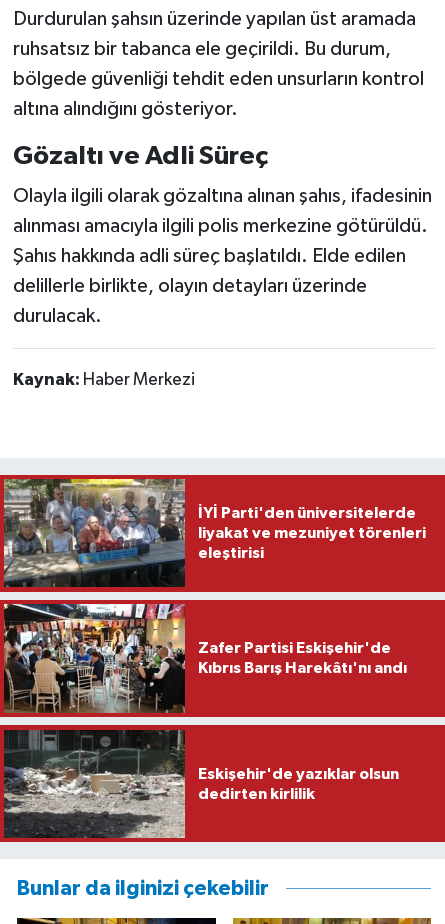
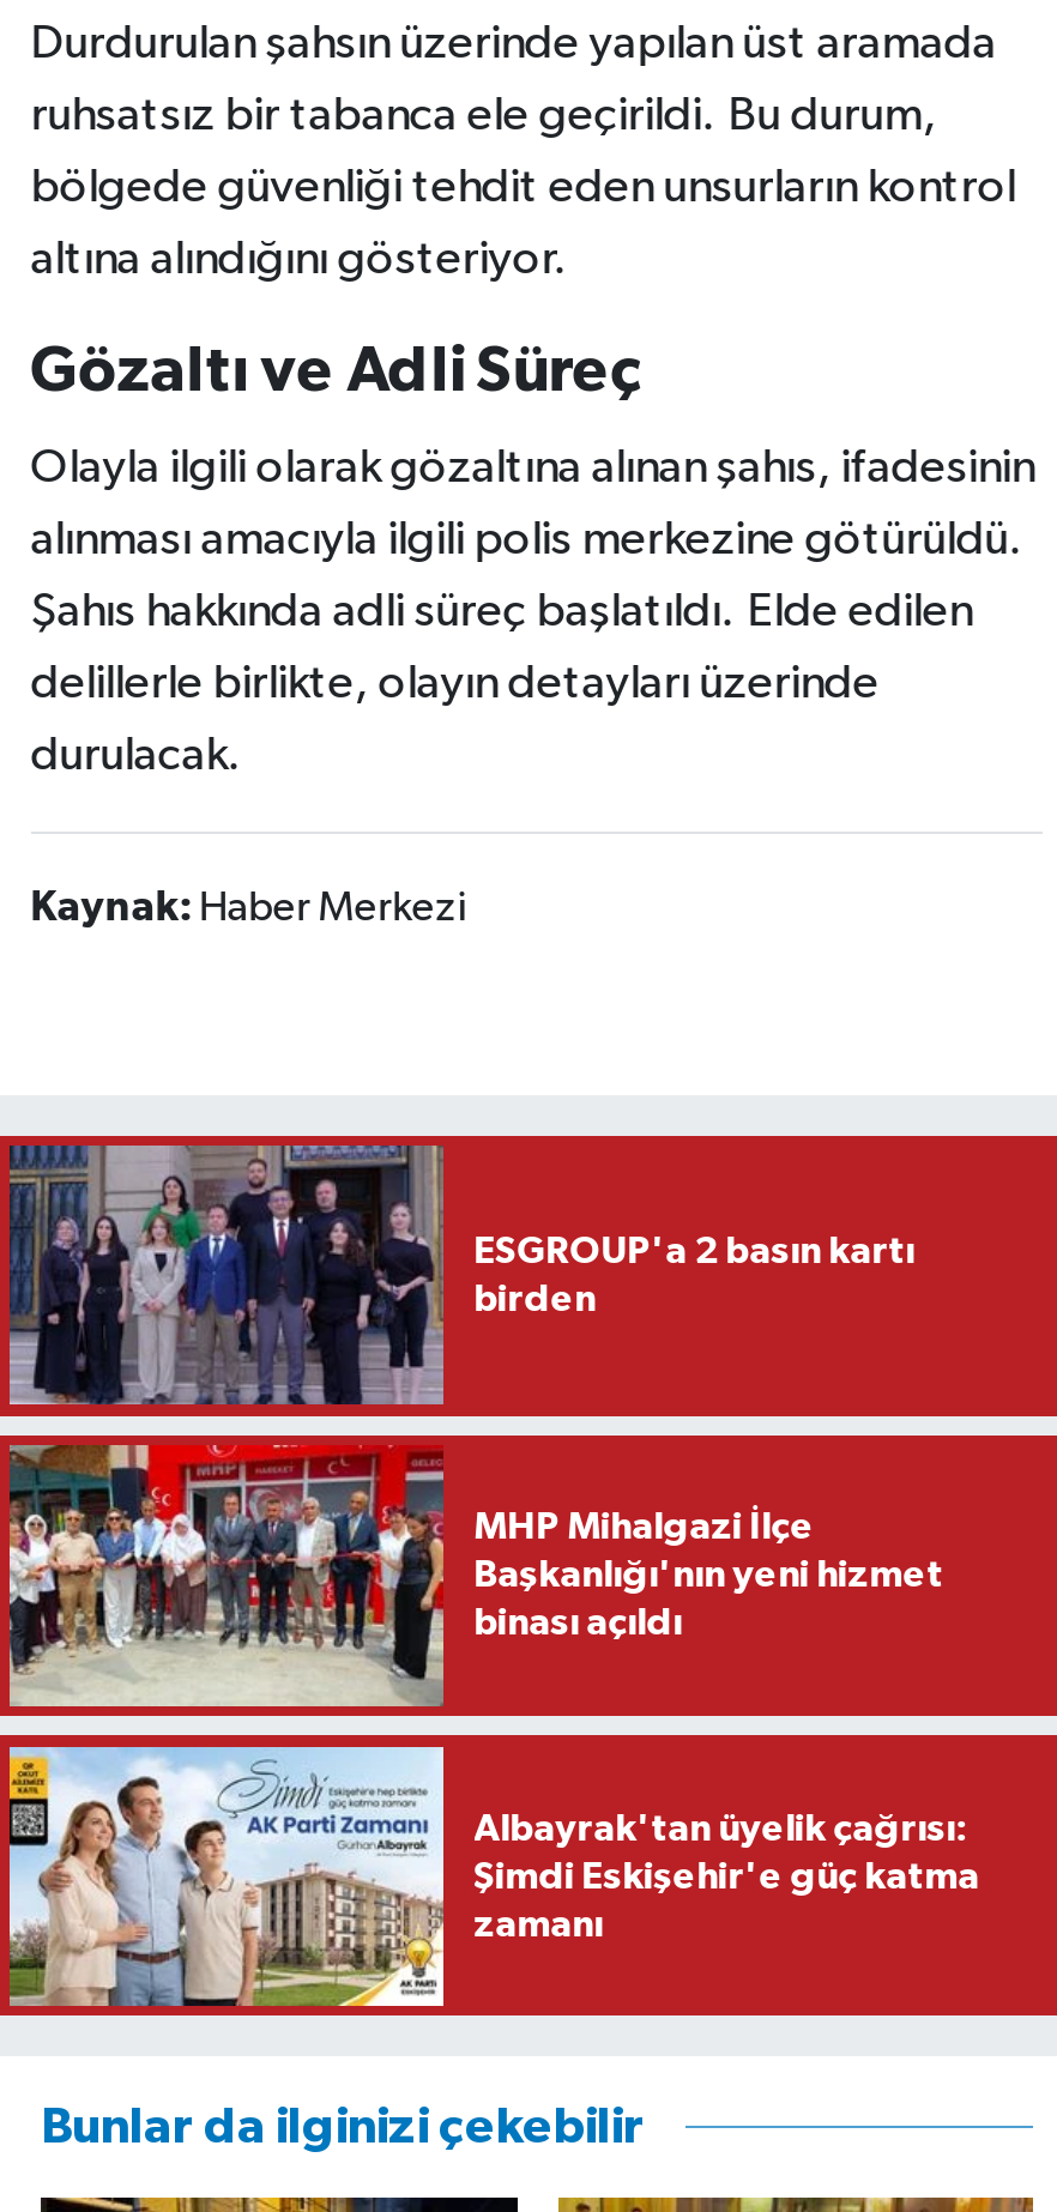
- [image]
- İYİ Parti'den üniversitelerde
- liyakat ve mezuniyet törenleri
- eleştirisi
+ [image]
+ ESGROUP'a 2 basın kartı
+ birden

- [image]
- Zafer Partisi Eskişehir'de
- Kıbrıs Barış Harekâtı'nı andı
+ [image]
+ MHP Mihalgazi İlçe
+ Başkanlığı'nın yeni hizmet
+ binası açıldı

- [image]
- Eskişehir'de yazıklar olsun
- dedirten kirlilik
+ [image]
+ Albayrak'tan üyelik çağrısı:
+ Şimdi Eskişehir'e güç katma
+ zamanı
